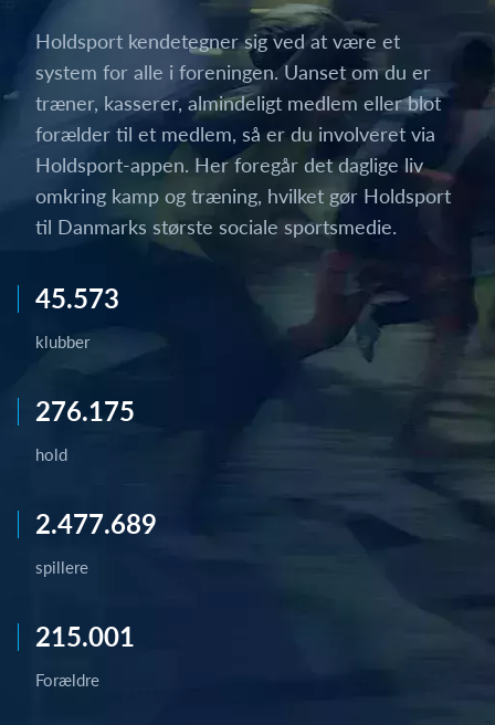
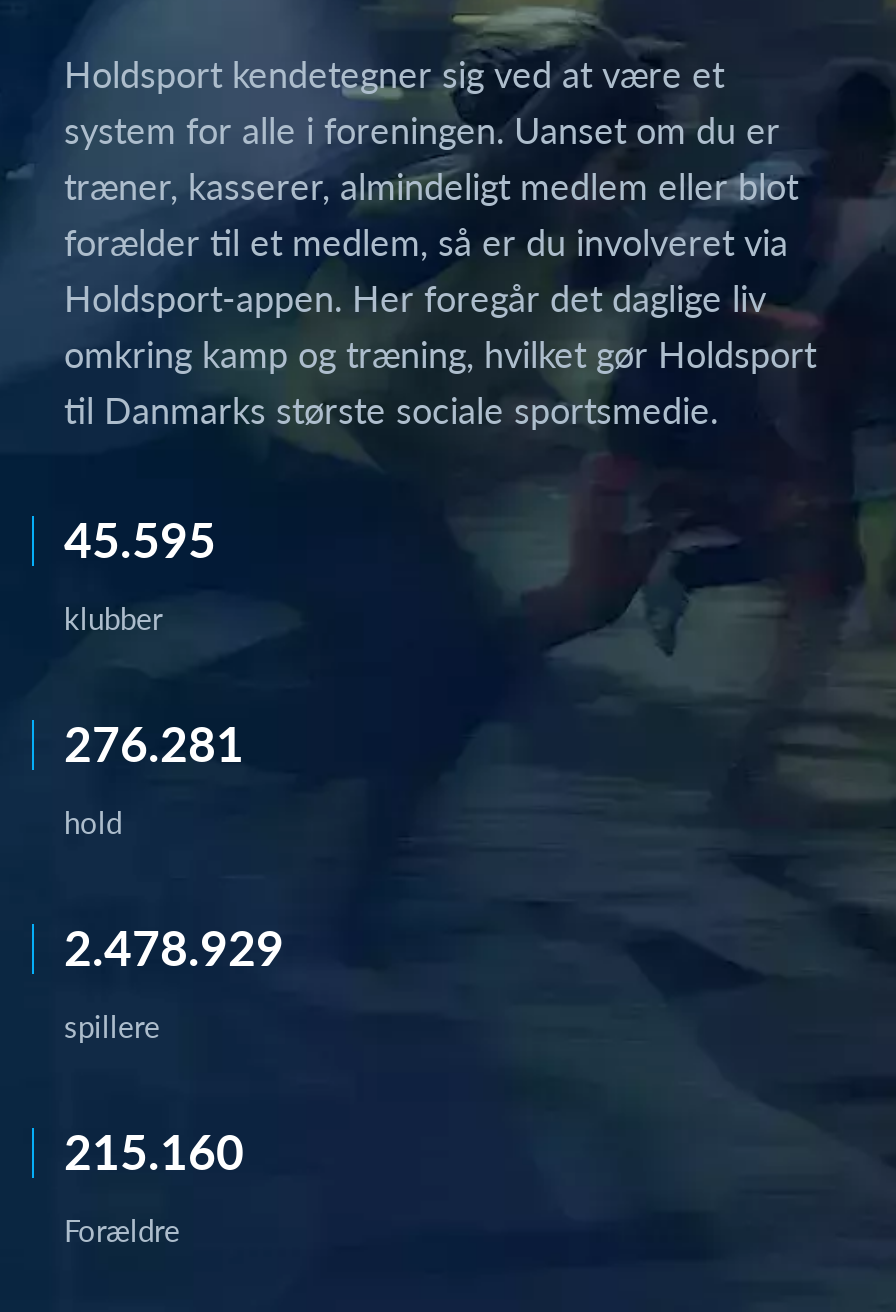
- 45.573
+ 45.595

- 276.175
+ 276.281

- 2.477.689
+ 2.478.929

- 215.001
+ 215.160
